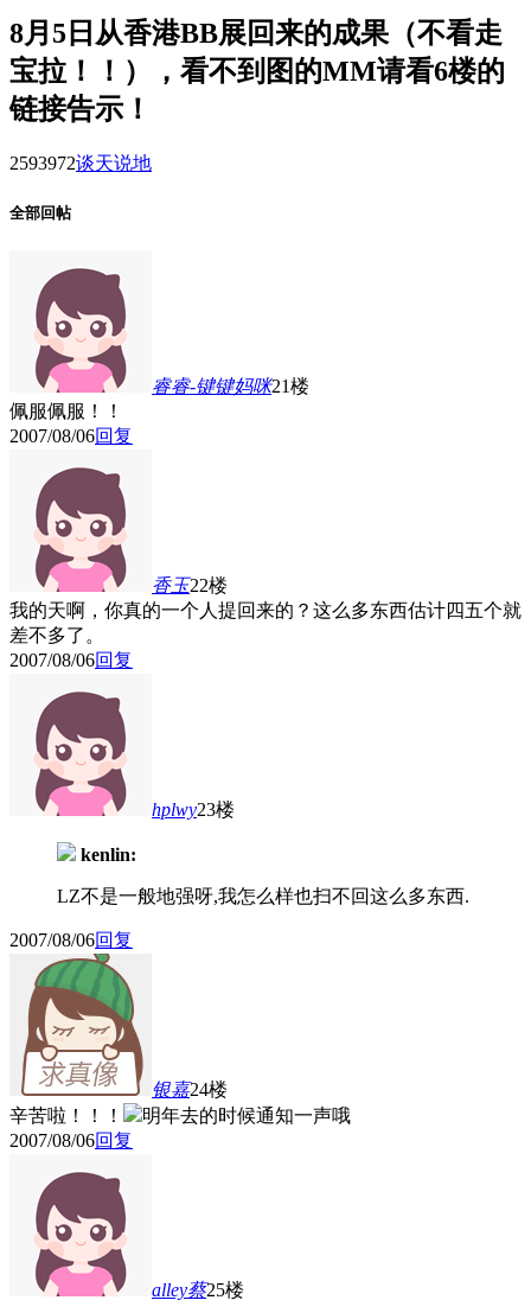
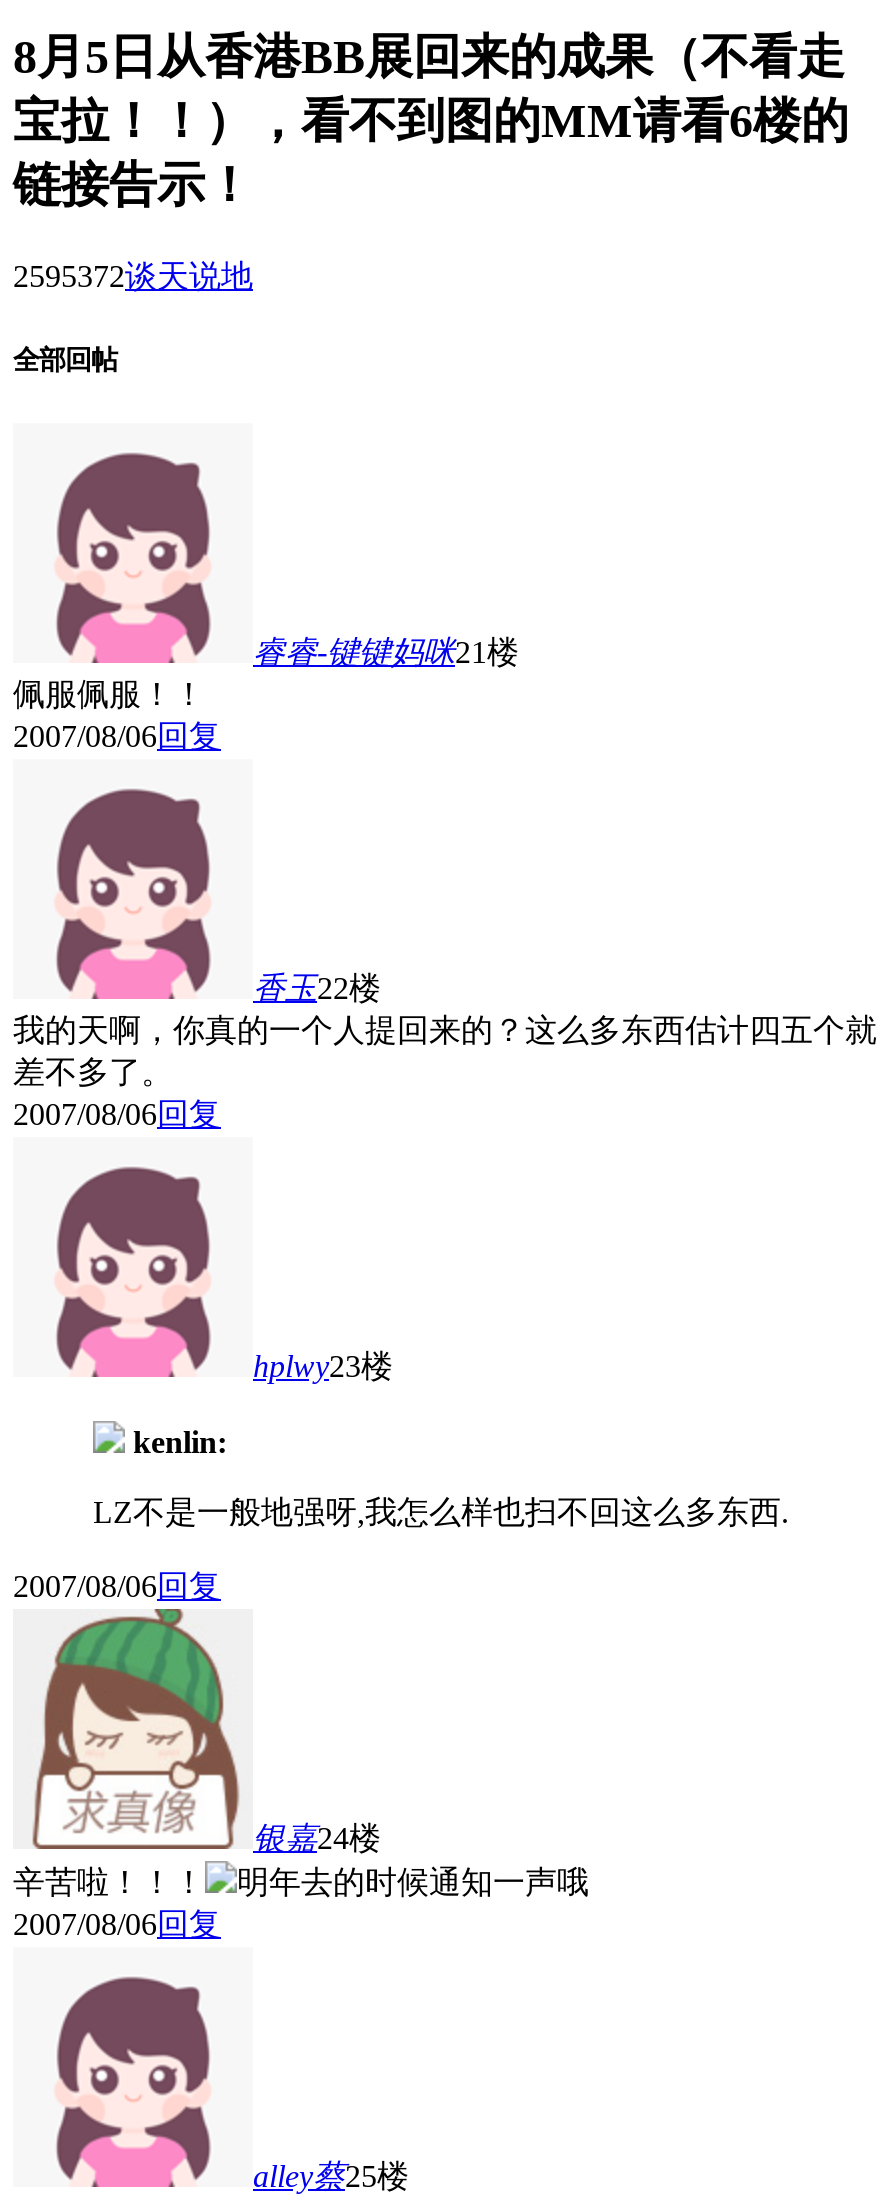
- 2593972谈天说地
+ 2595372谈天说地
